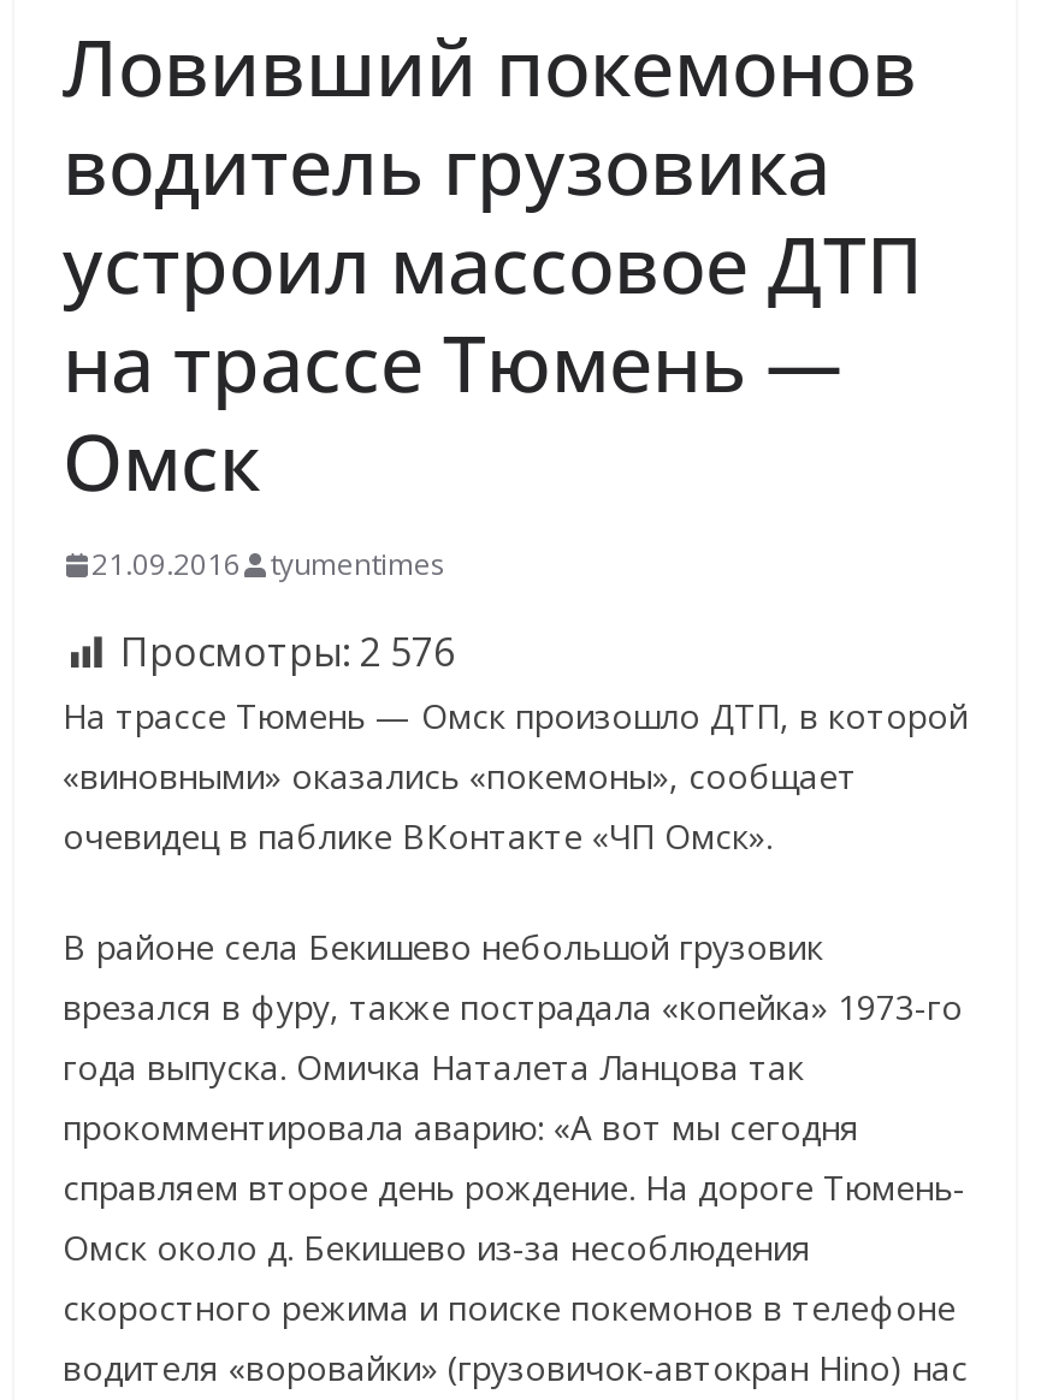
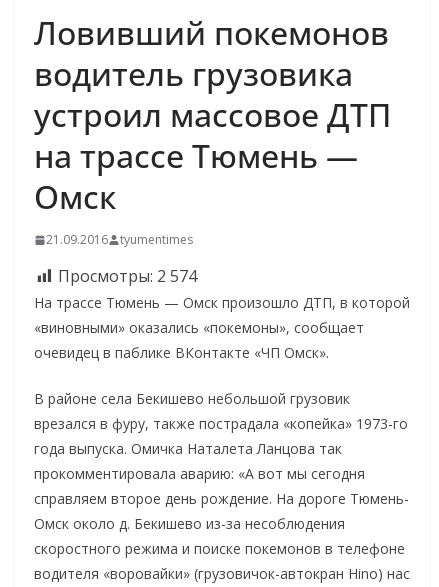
- Просмотры: 2 576
+ Просмотры: 2 574
